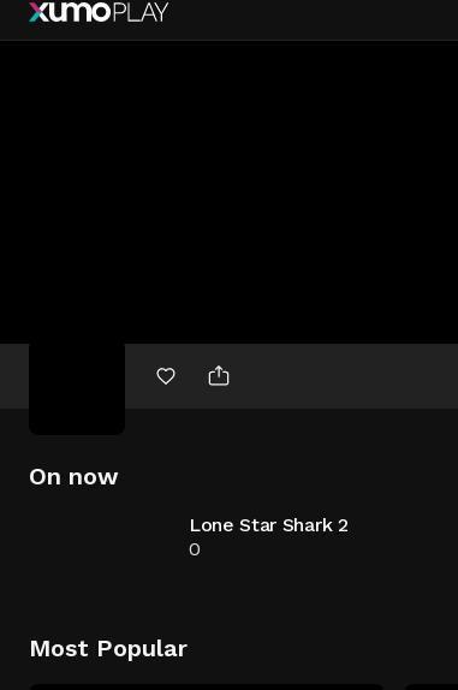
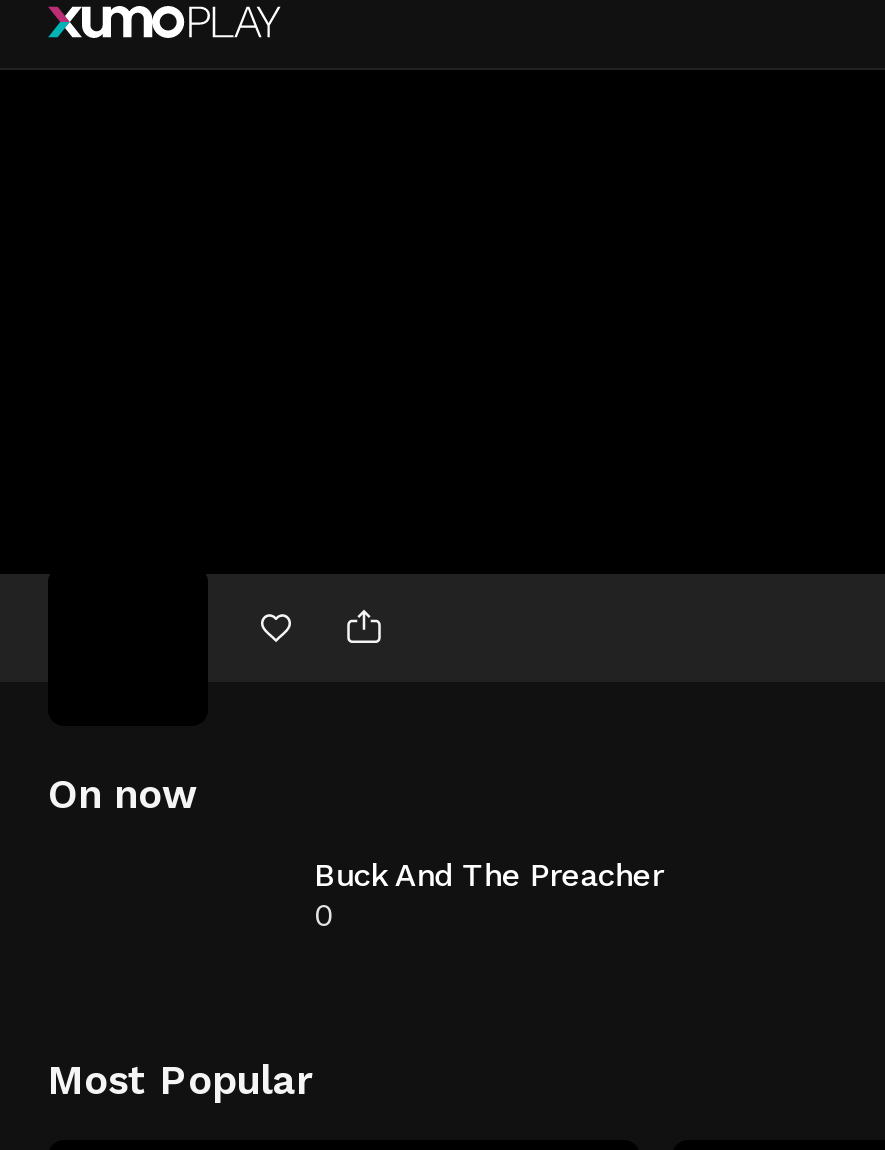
- Lone Star Shark 2
+ Buck And The Preacher
